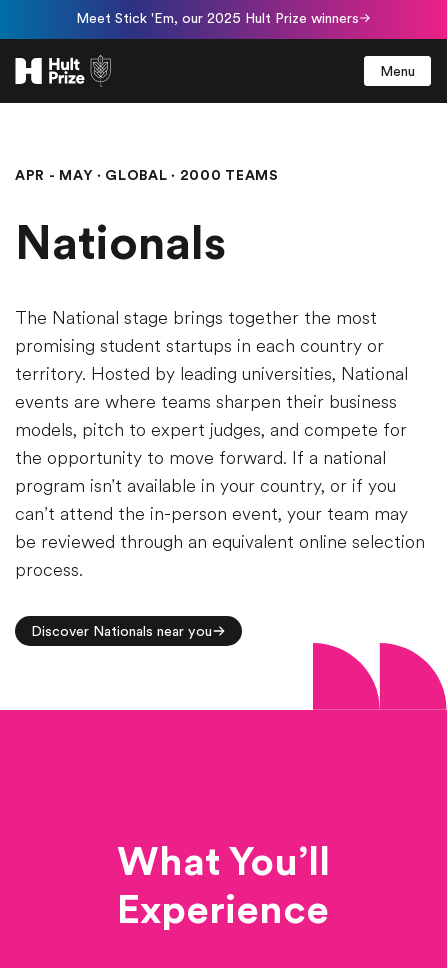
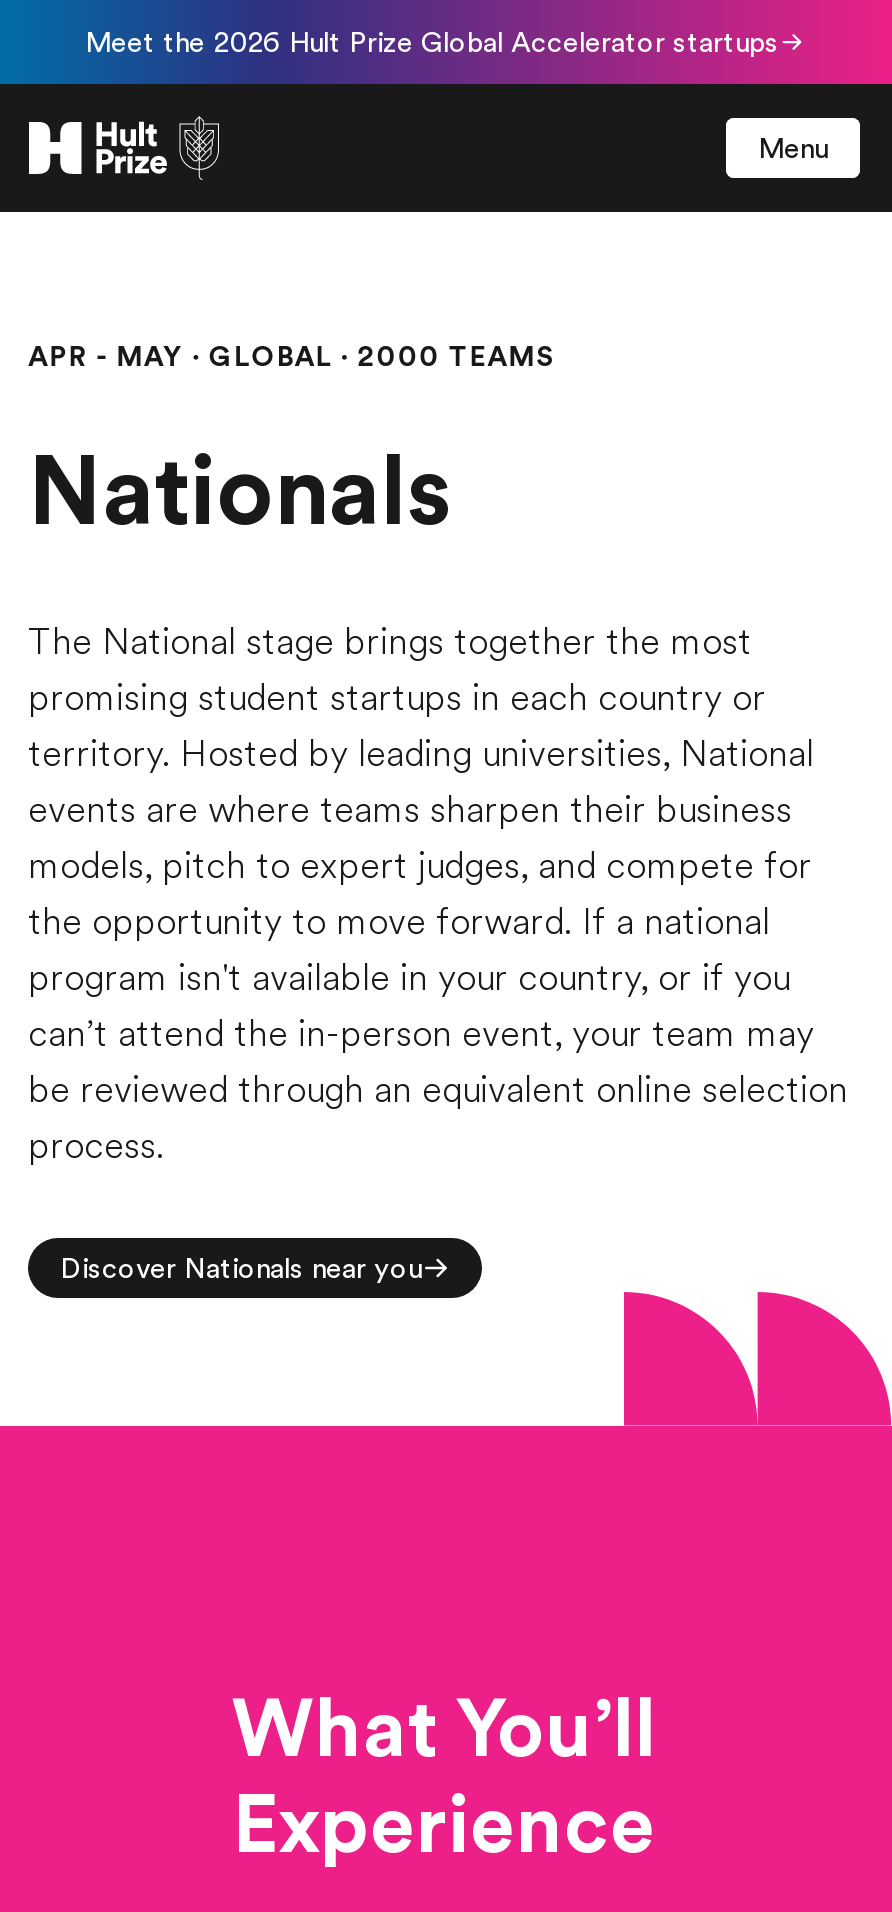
- Meet Stick 'Em, our 2025 Hult Prize winners
+ Meet the 2026 Hult Prize Global Accelerator startups
